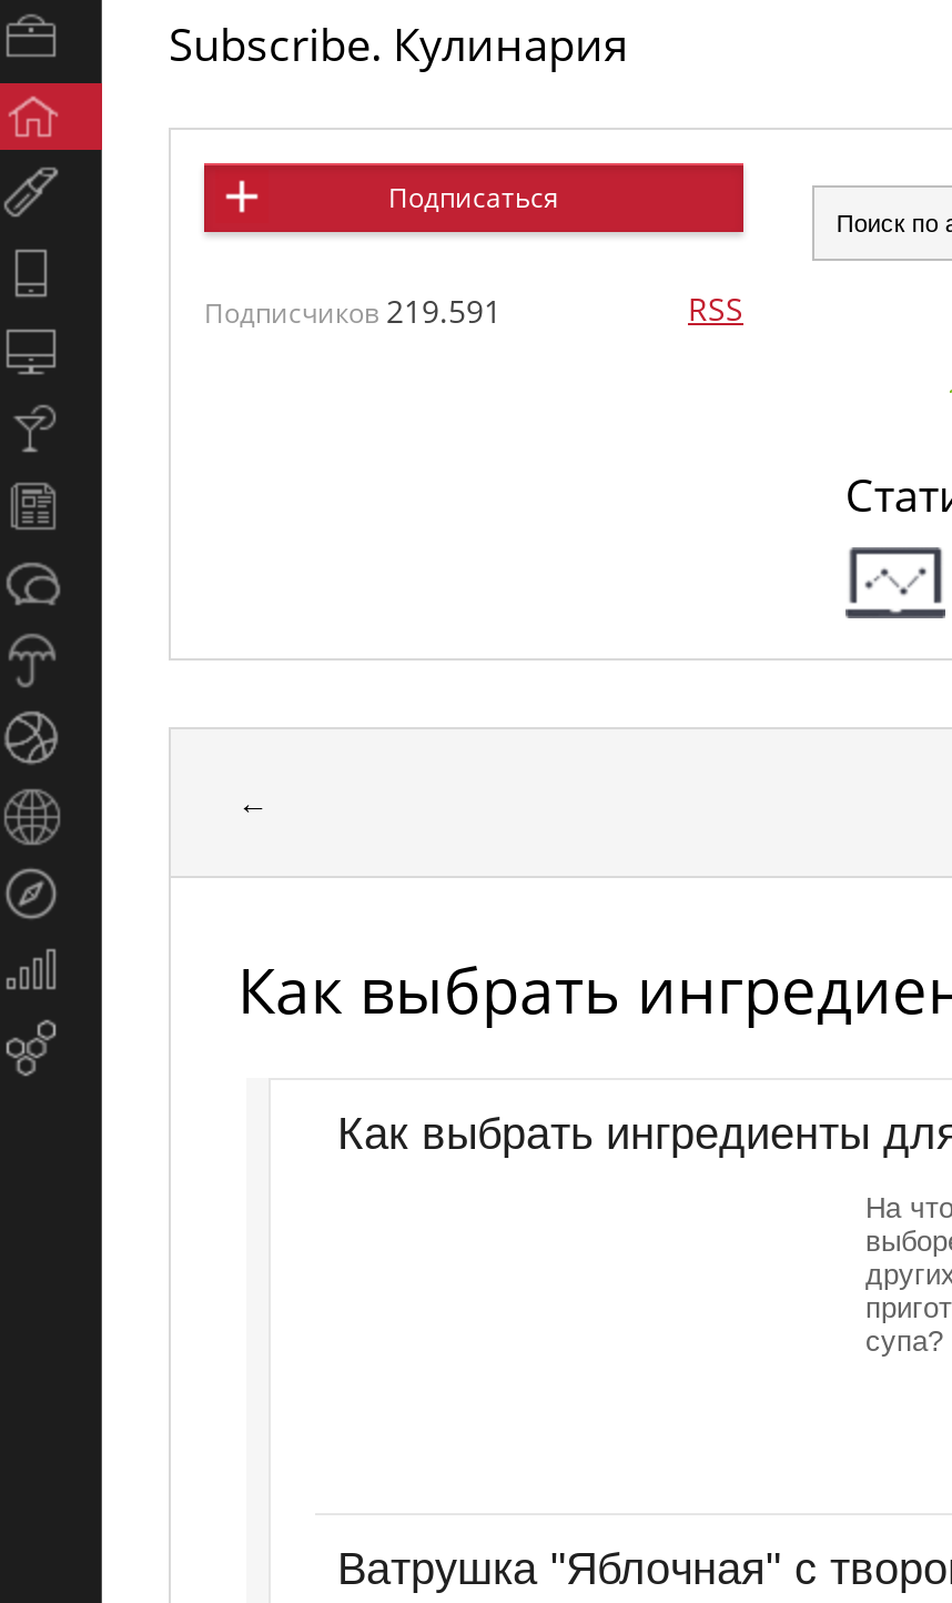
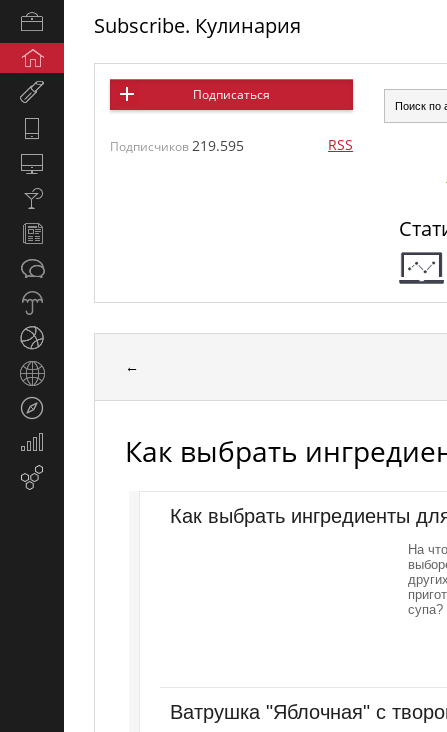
- Подписчиков 219.591
+ Подписчиков 219.595
